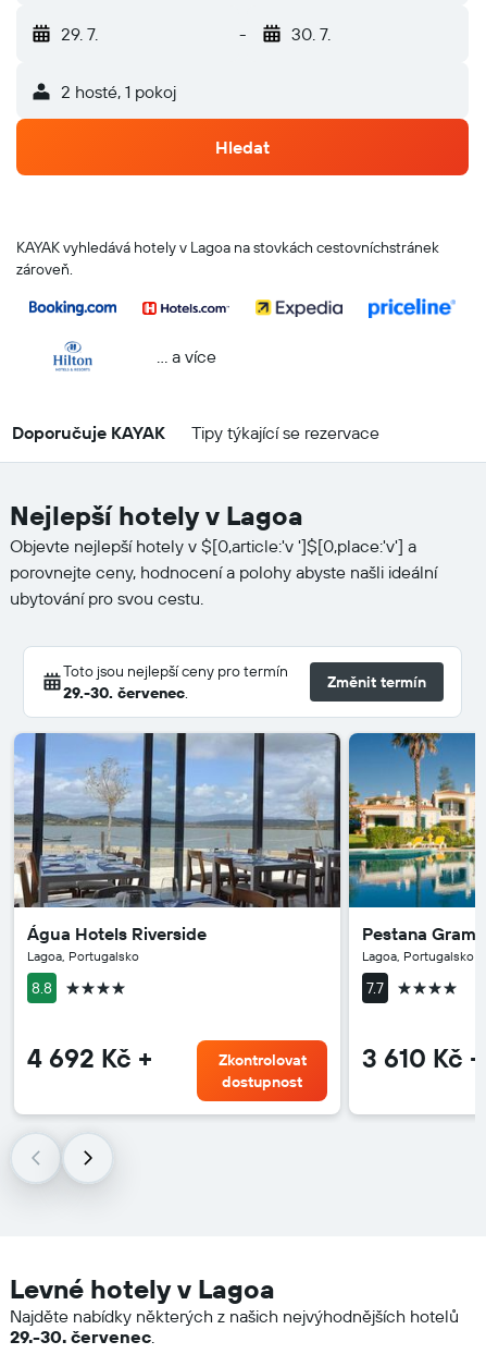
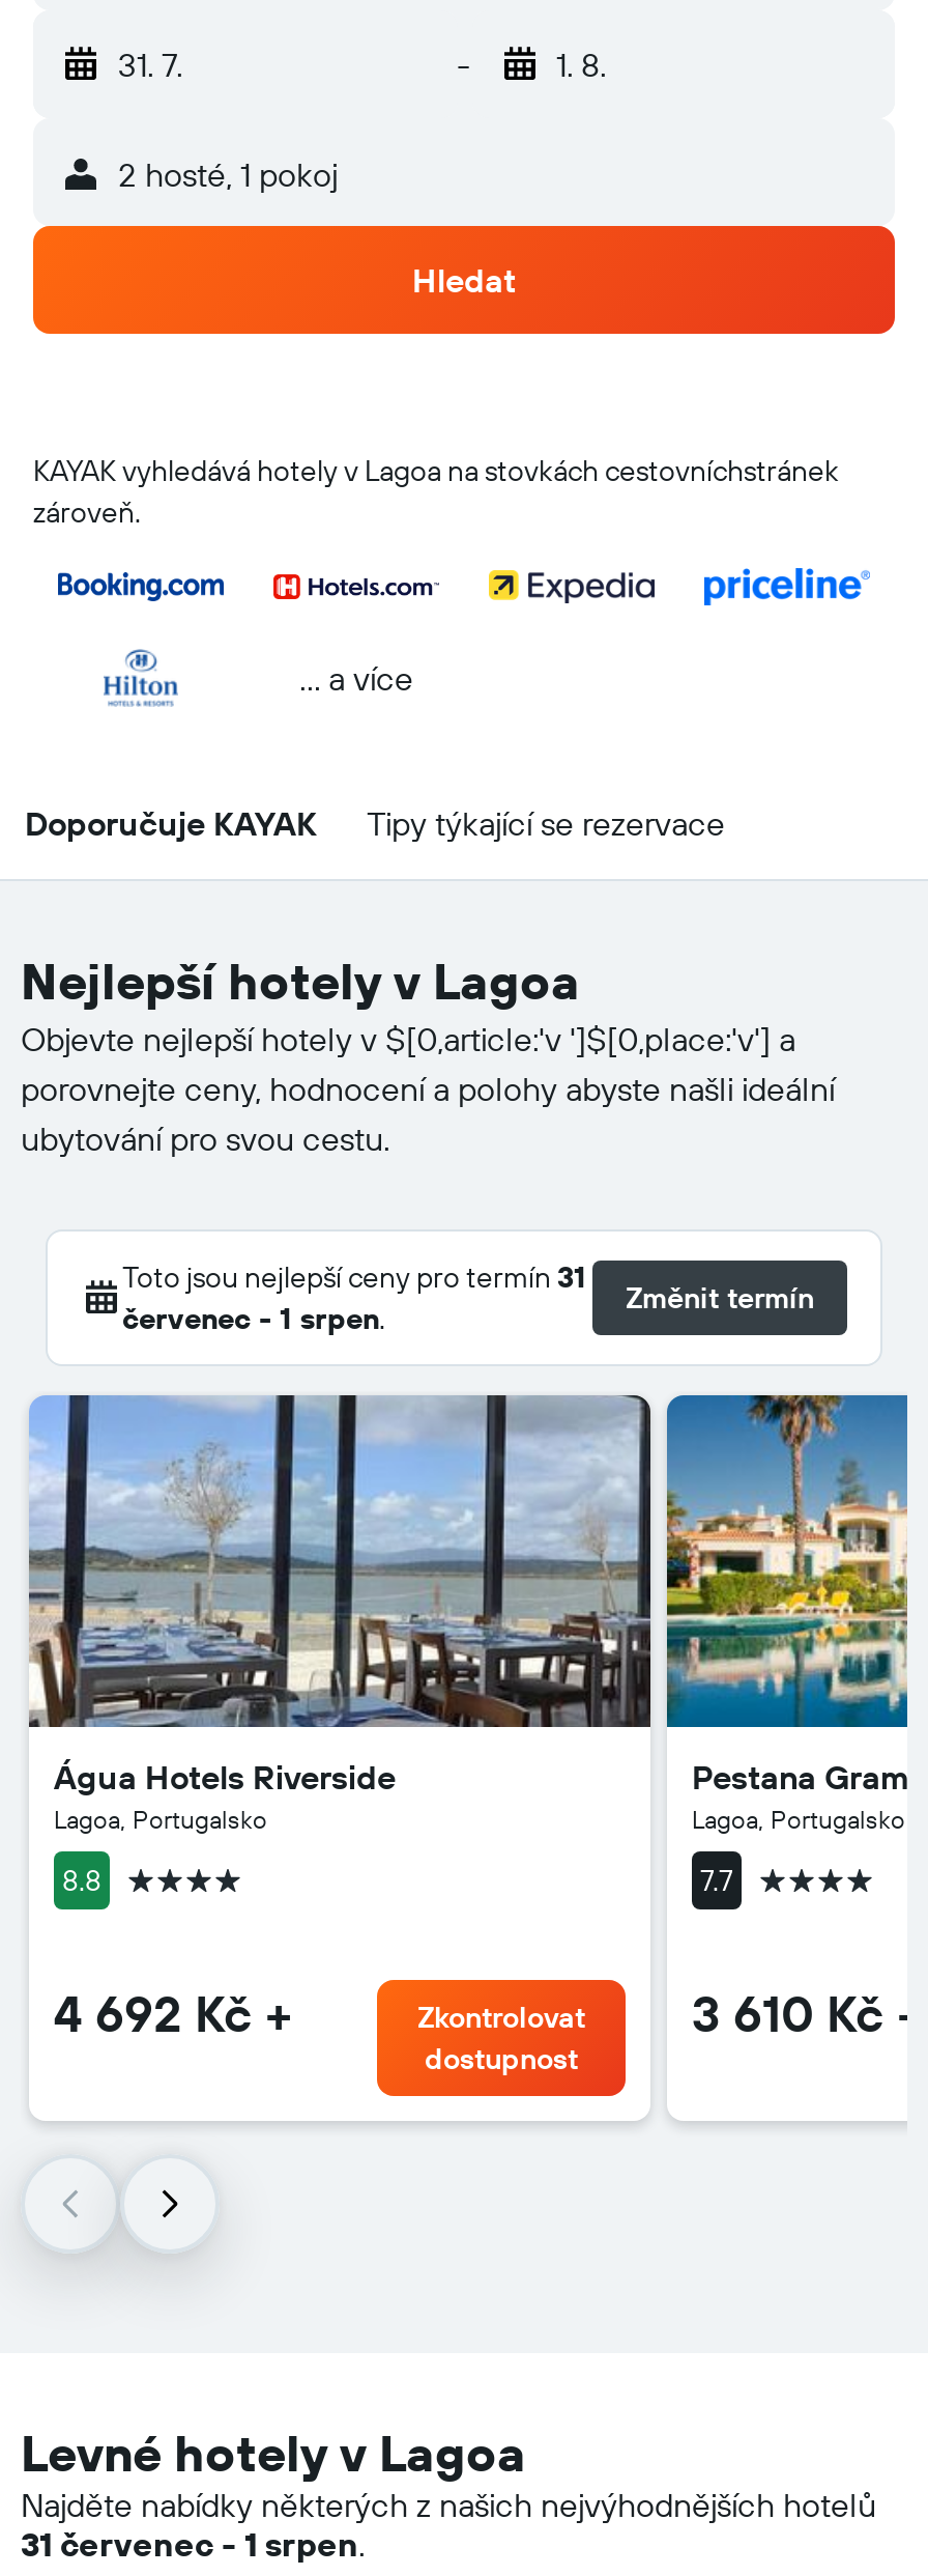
- 29. 7.
+ 31. 7.

- 30. 7.
+ 1. 8.

- Toto jsou nejlepší ceny pro termín
- 29.-30. červenec.
+ Toto jsou nejlepší ceny pro termín 31
+ červenec - 1 srpen.

- 29.-30. červenec.
+ 31 červenec - 1 srpen.
